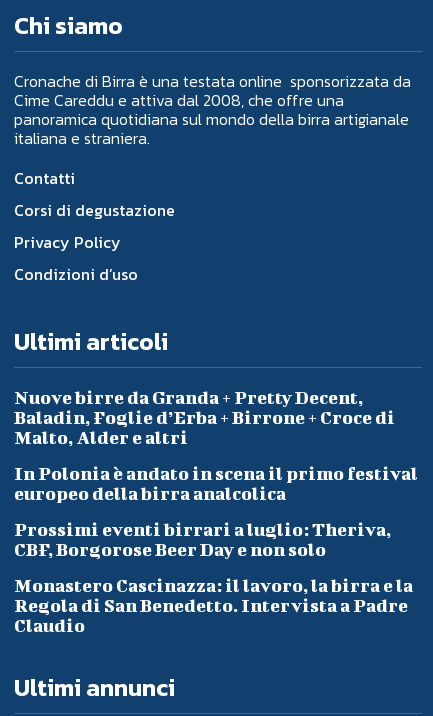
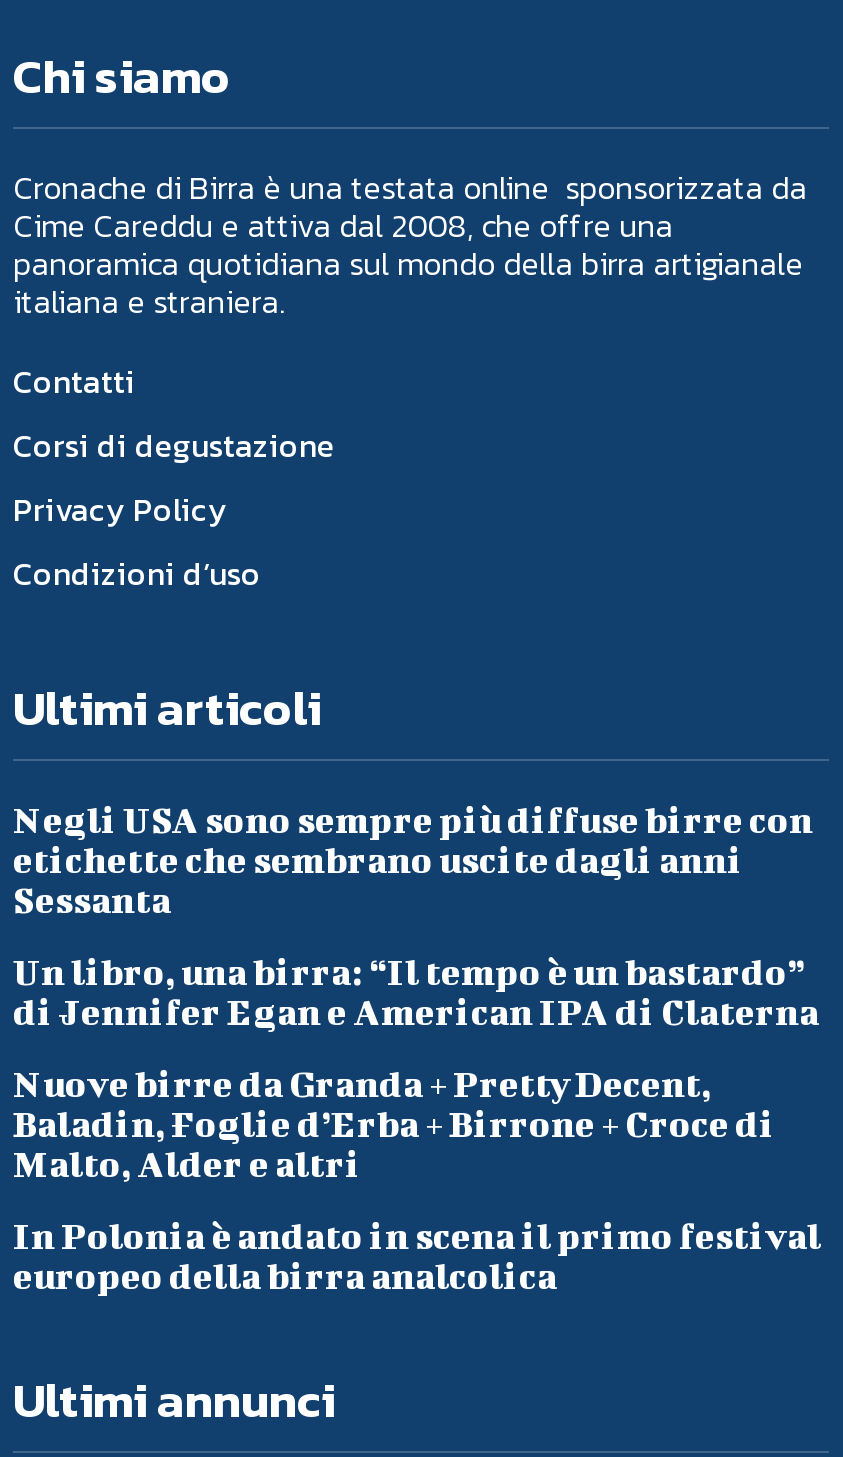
+ Negli USA sono sempre più diffuse birre con
+ etichette che sembrano uscite dagli anni
+ Sessanta
+ Un libro, una birra: “Il tempo è un bastardo”
+ di Jennifer Egan e American IPA di Claterna

moved down: Nuove birre da Granda + Pretty Decent, | Baladin, Foglie d’Erba + Birrone + Croce di | Malto, Alder e altri | In Polonia è andato in scena il primo festival | europeo della birra analcolica

- Prossimi eventi birrari a luglio: Theriva,
- CBF, Borgorose Beer Day e non solo
- Monastero Cascinazza: il lavoro, la birra e la
- Regola di San Benedetto. Intervista a Padre
- Claudio
